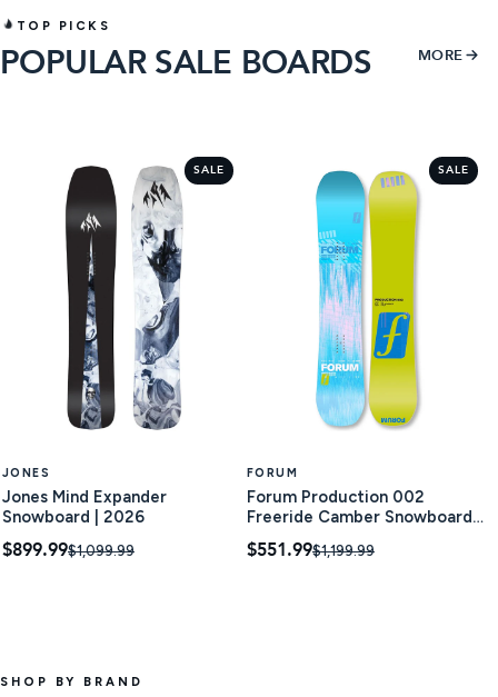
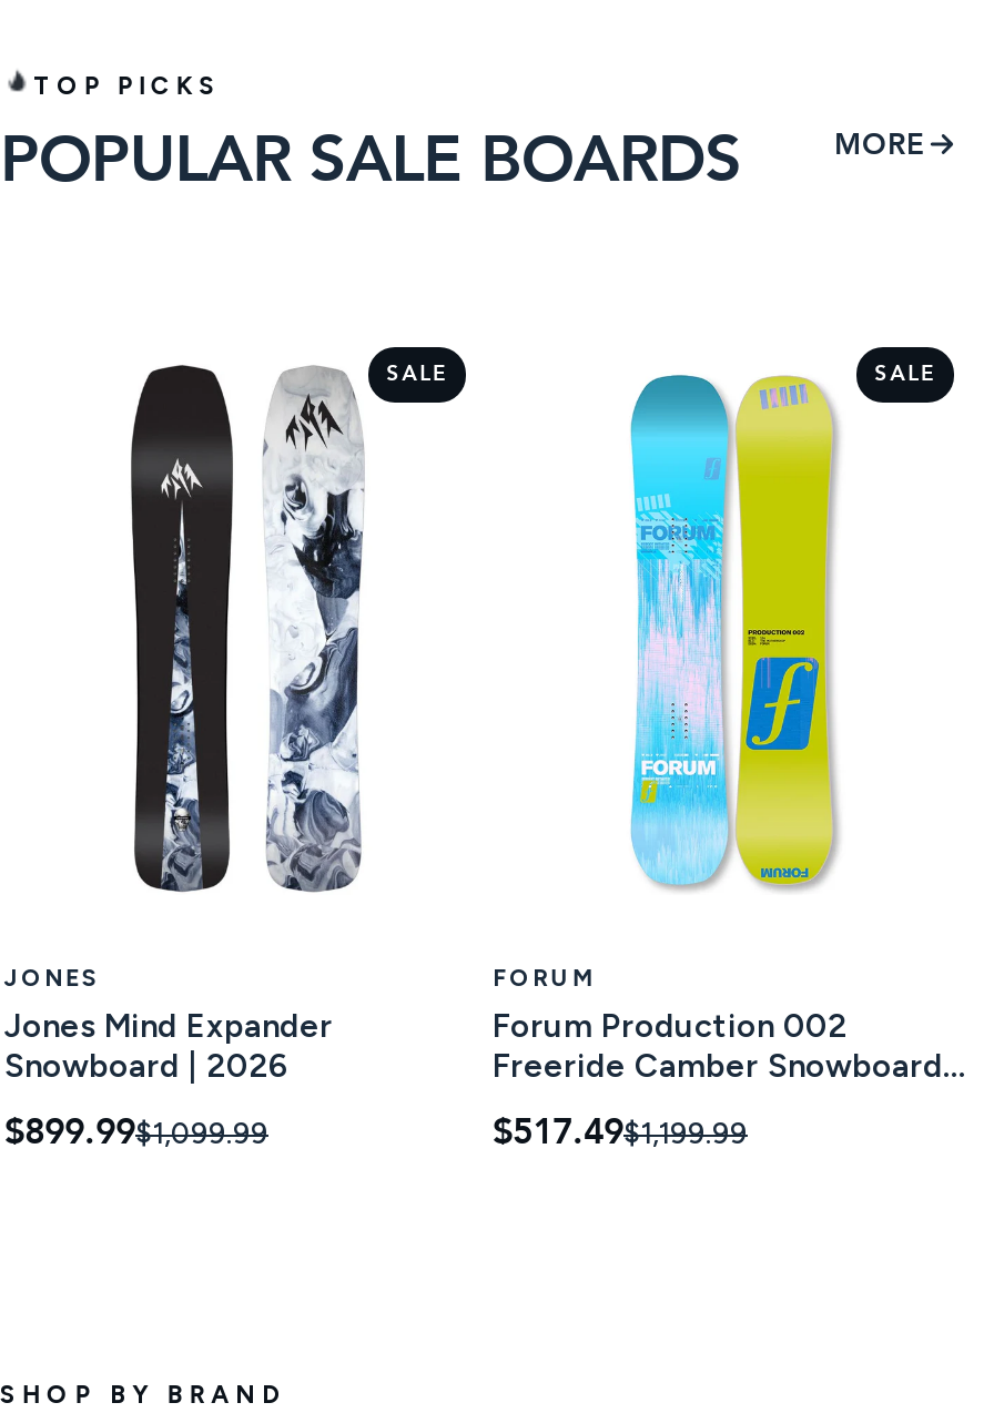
- $551.99$1,199.99
+ $517.49$1,199.99
